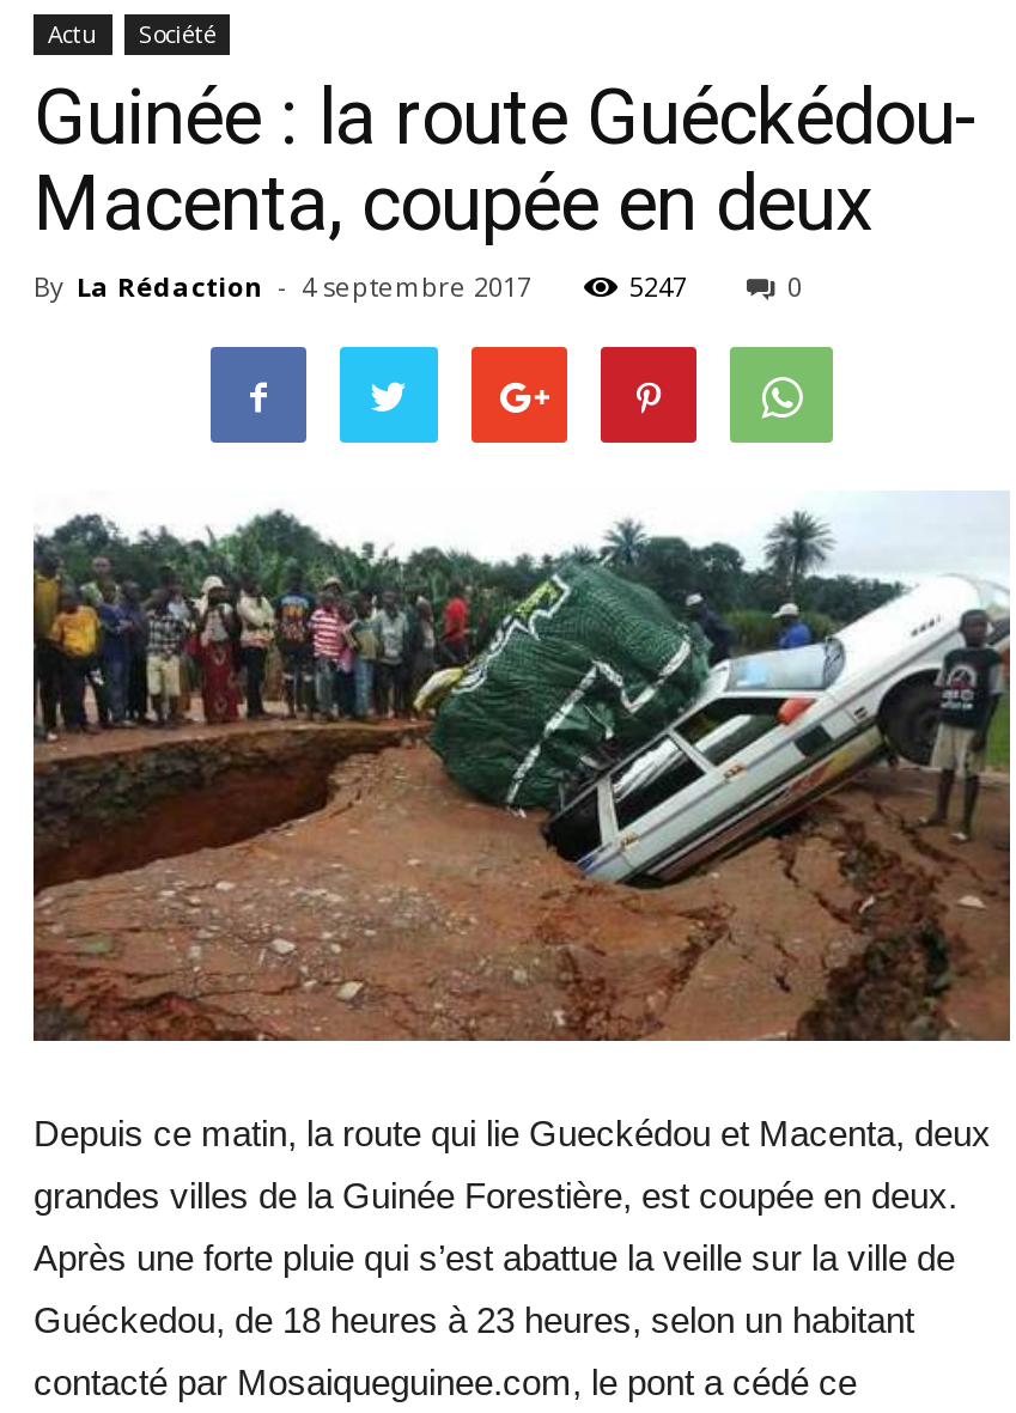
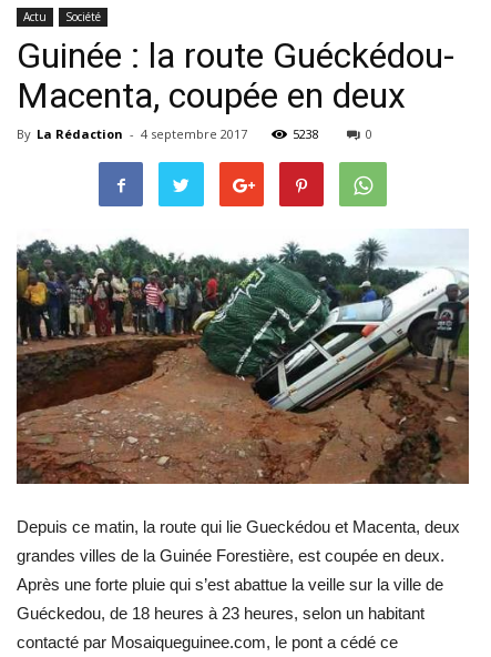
- 5247
+ 5238
